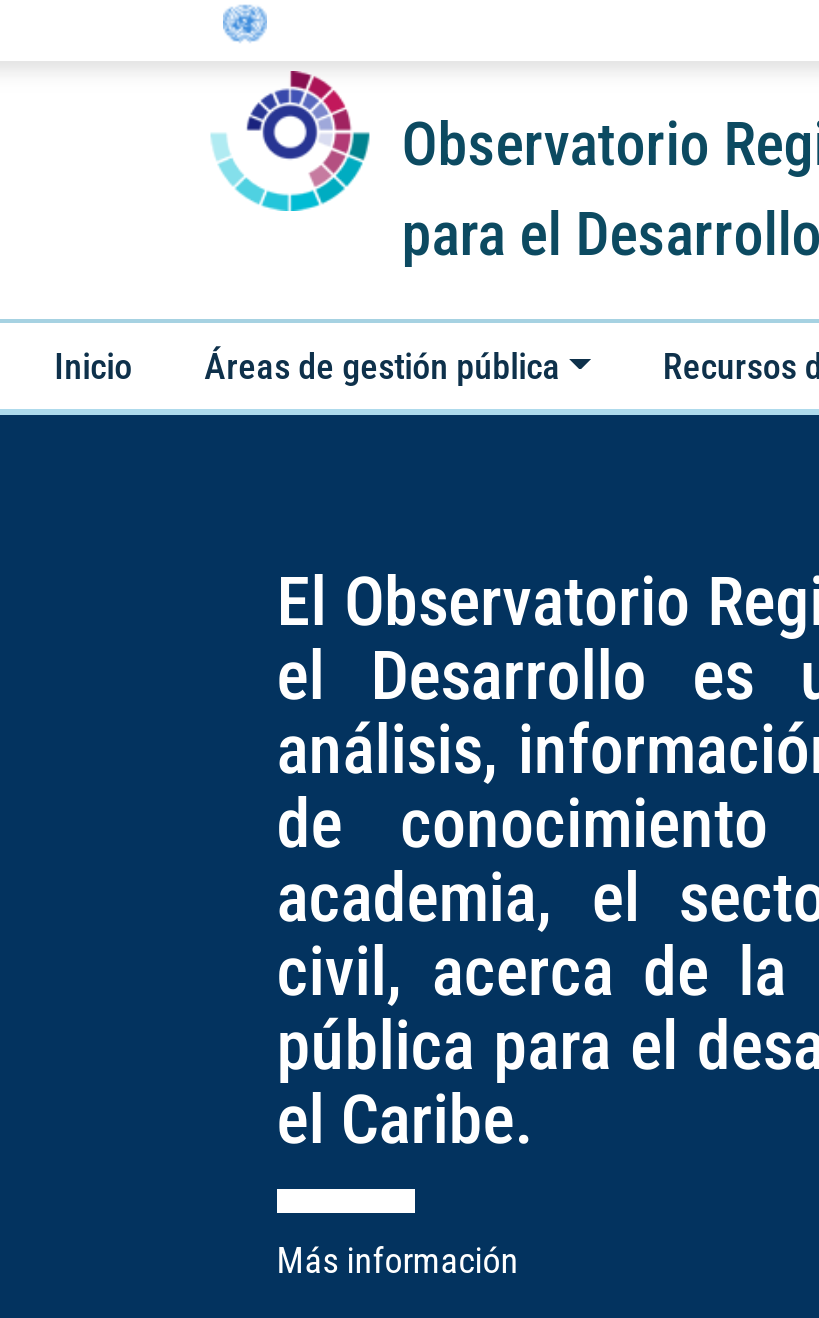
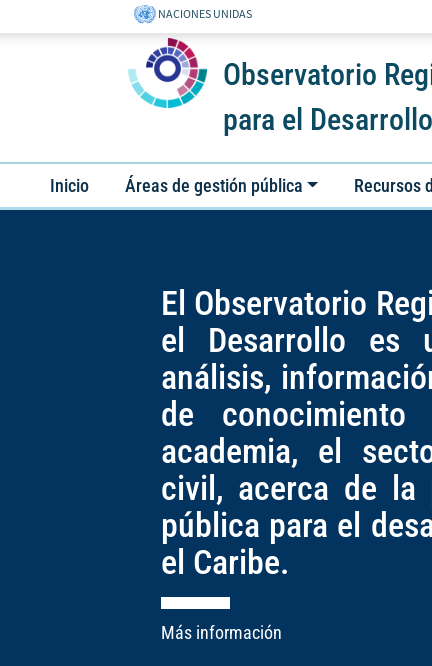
+ NACIONES UNIDAS
